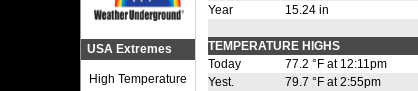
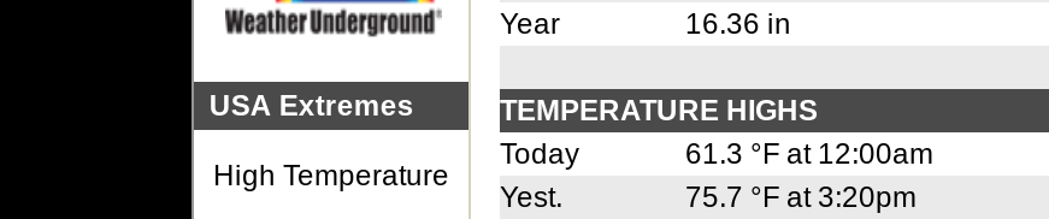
- 15.24 in
+ 16.36 in

- 77.2 °F at 12:11pm
+ 61.3 °F at 12:00am

- 79.7 °F at 2:55pm
+ 75.7 °F at 3:20pm
